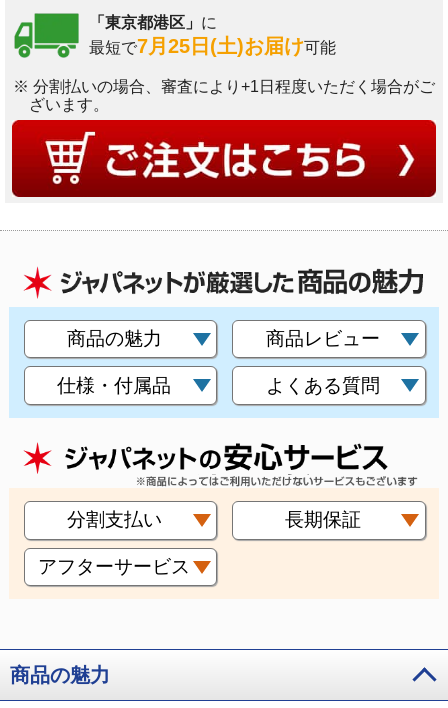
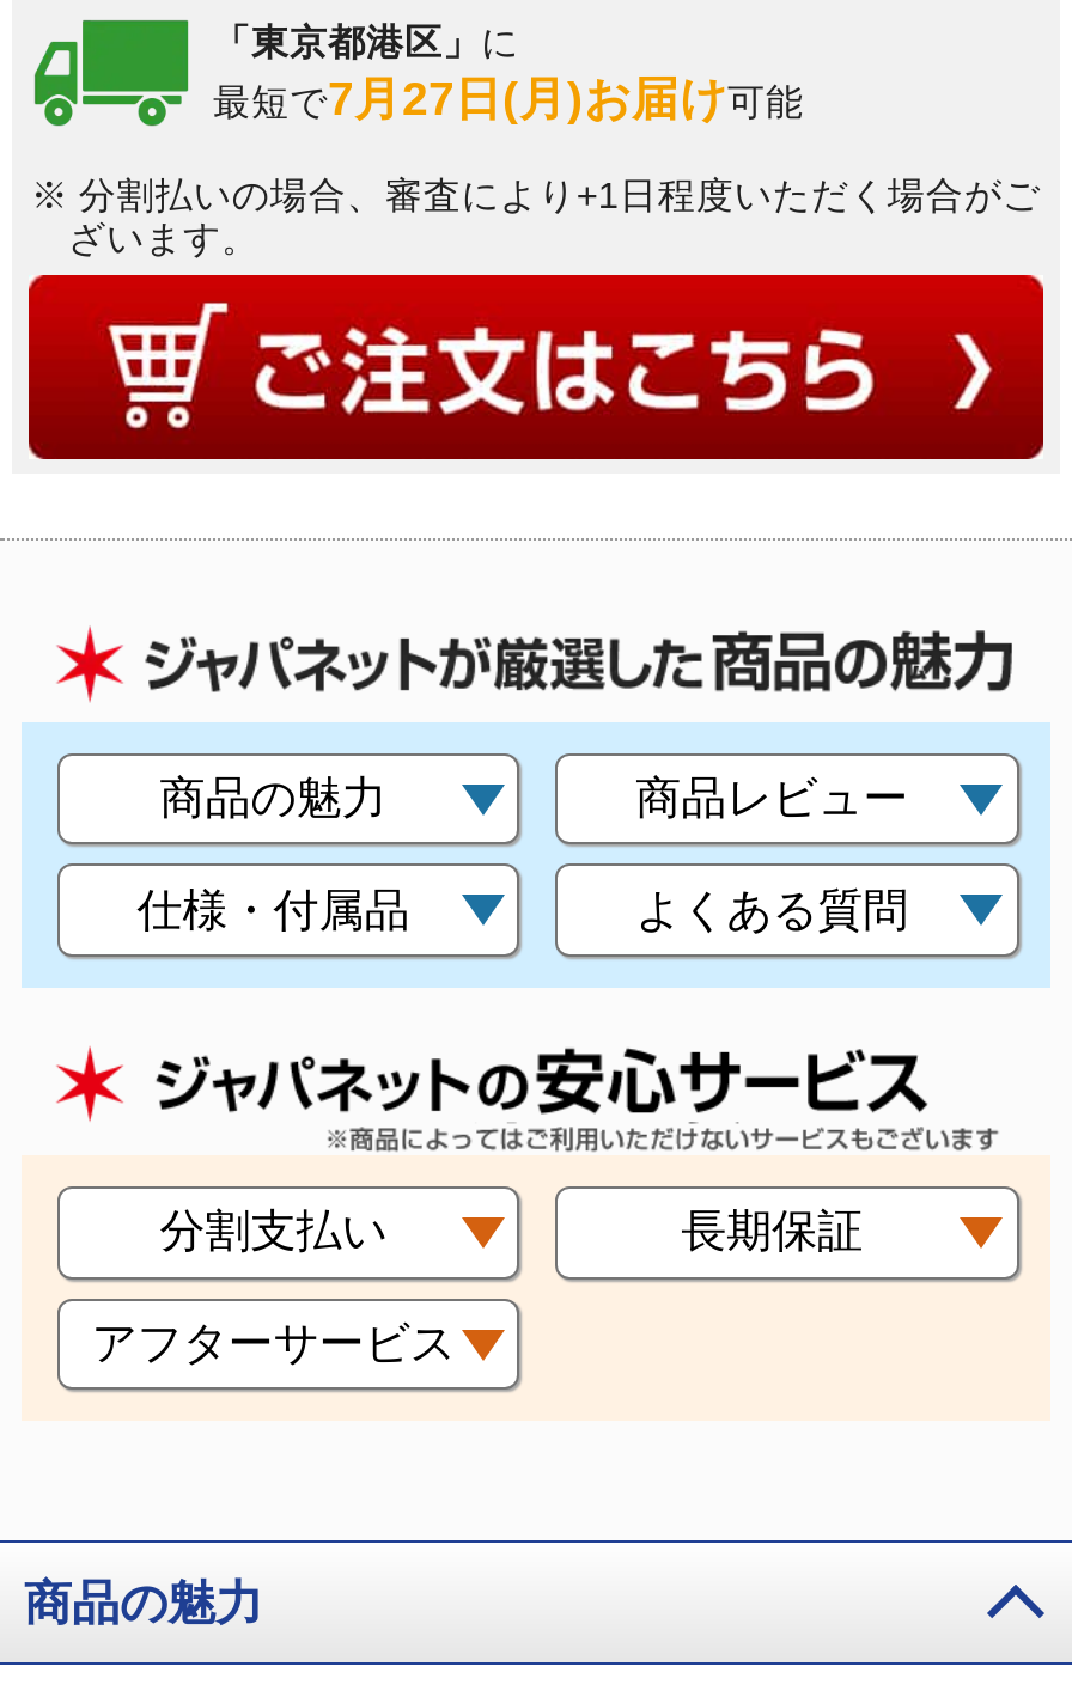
- 最短で7月25日(土)お届け可能
+ 最短で7月27日(月)お届け可能
